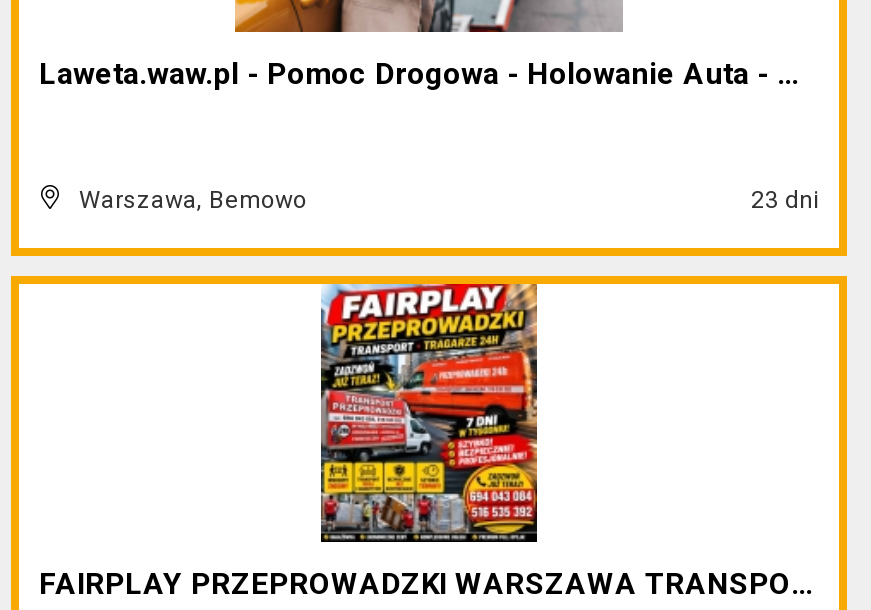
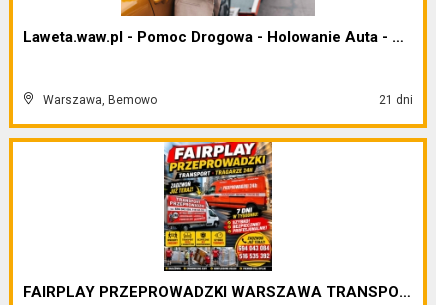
- 23 dni
+ 21 dni
